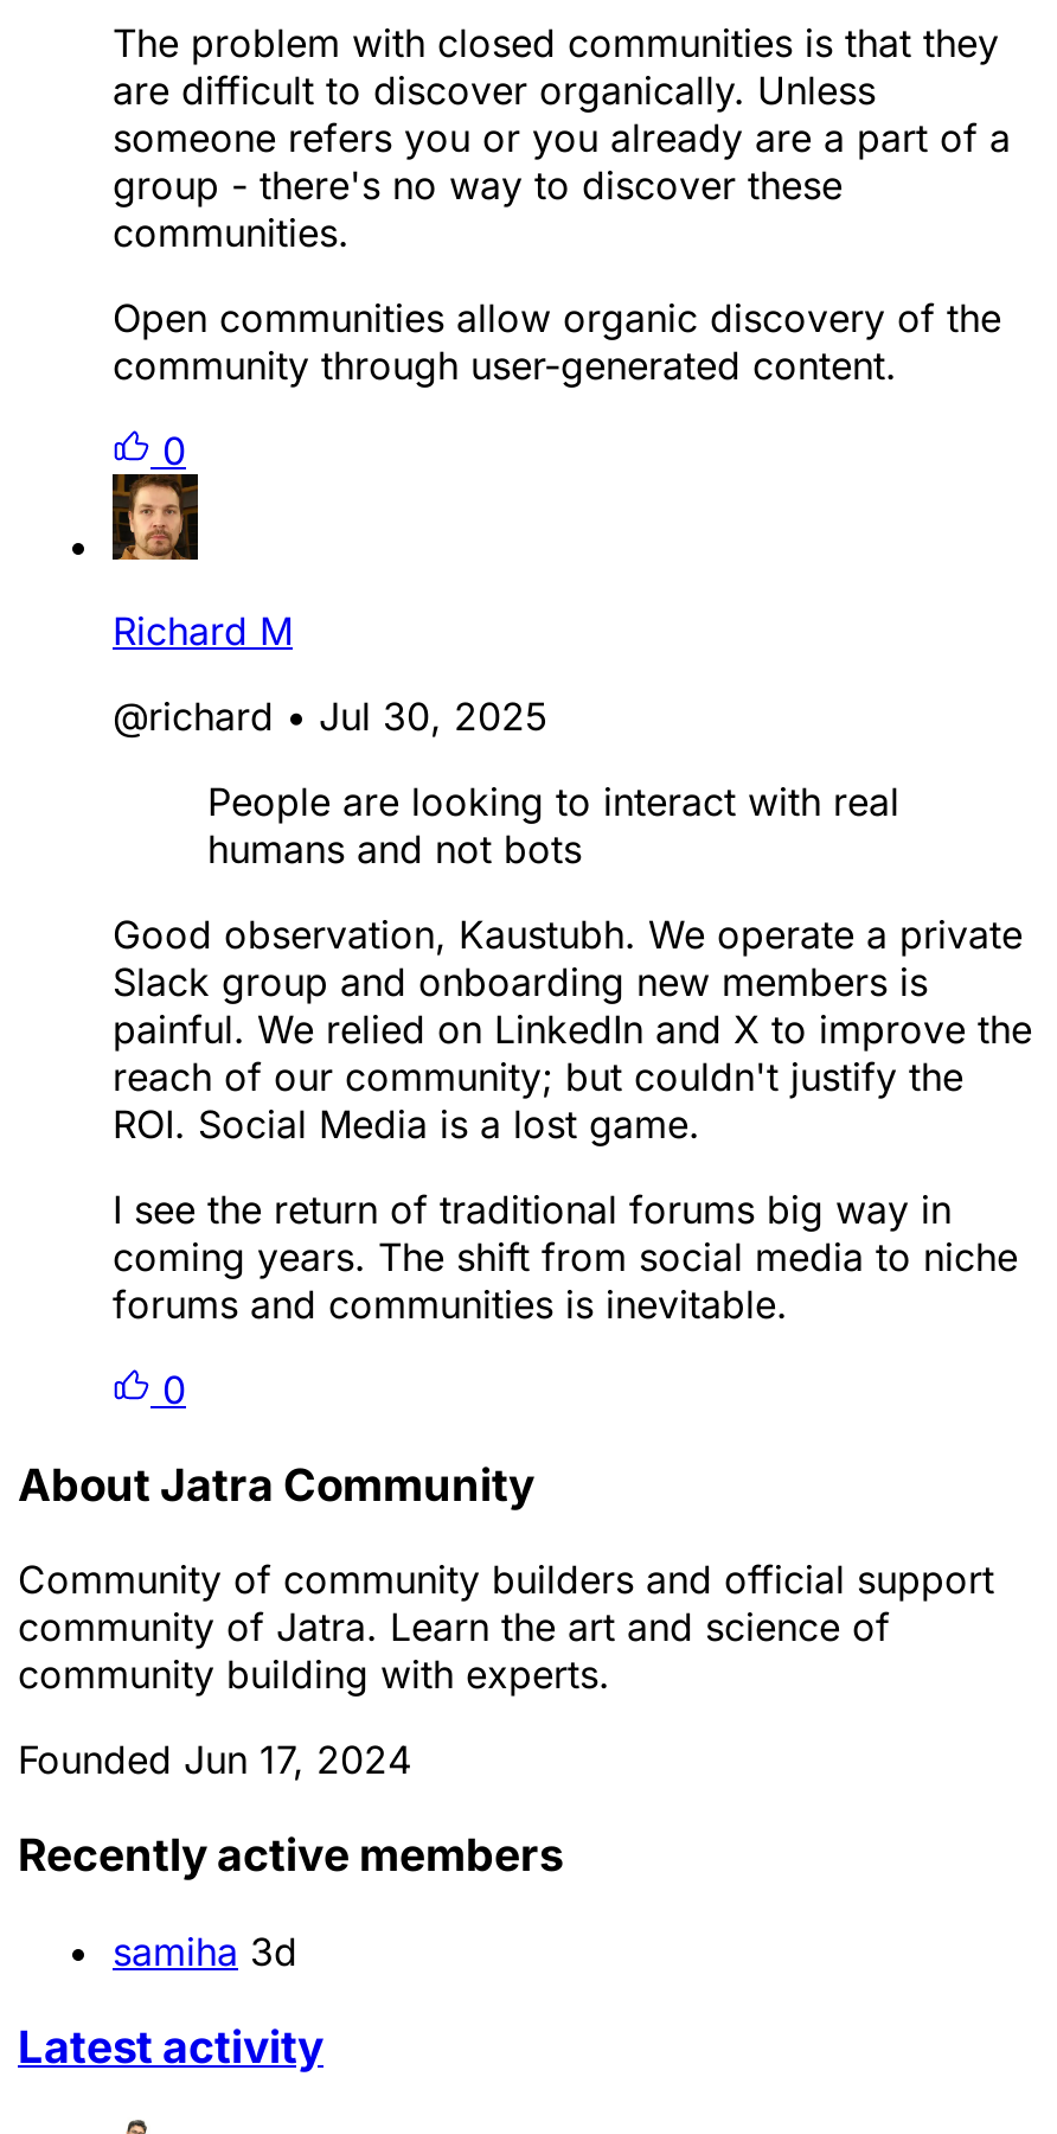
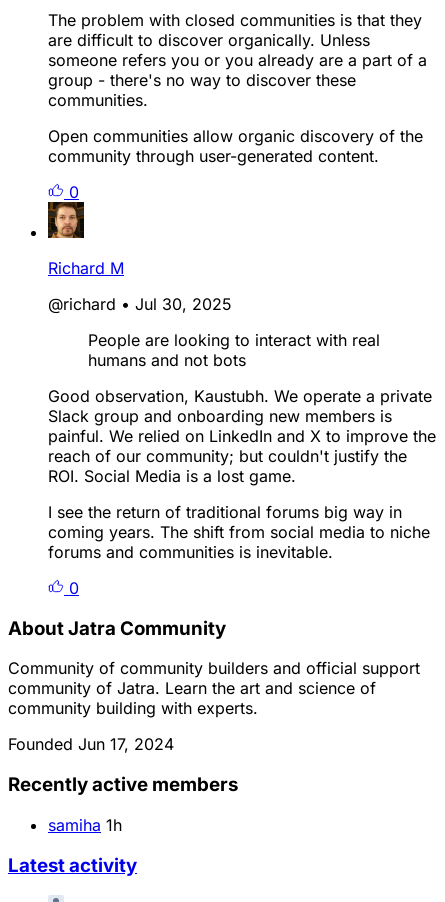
- samiha 3d
+ samiha 1h
